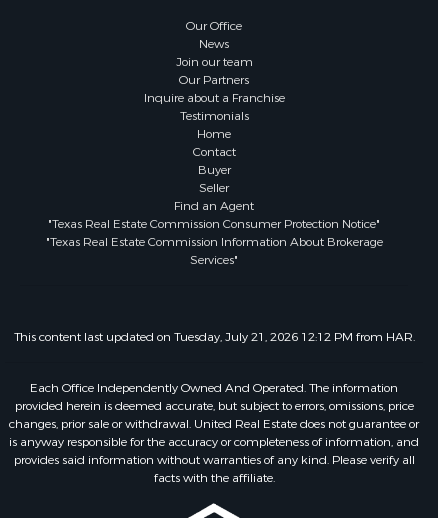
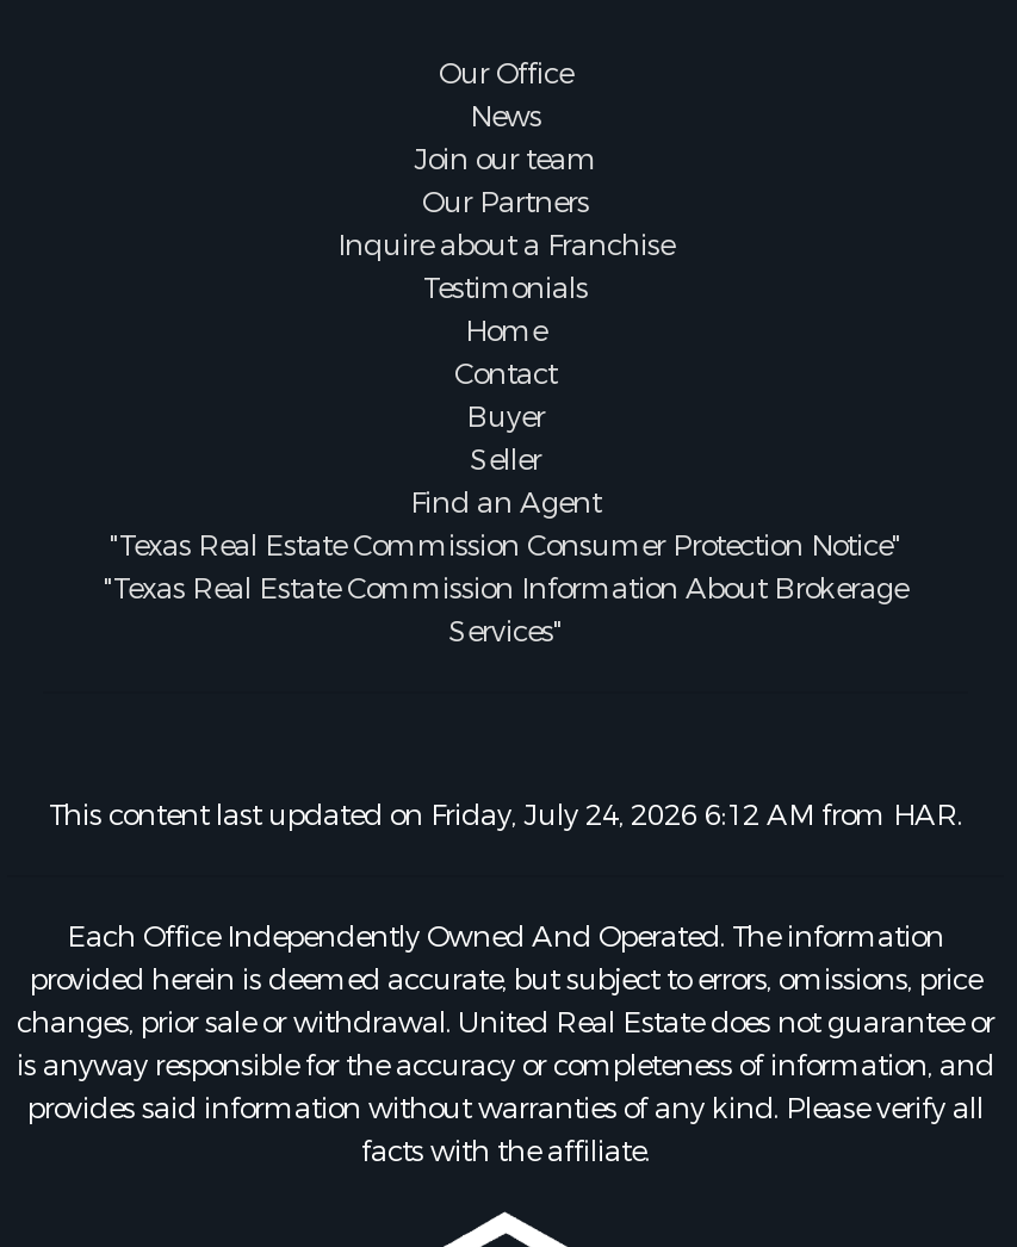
- This content last updated on Tuesday, July 21, 2026 12:12 PM from HAR.
+ This content last updated on Friday, July 24, 2026 6:12 AM from HAR.
